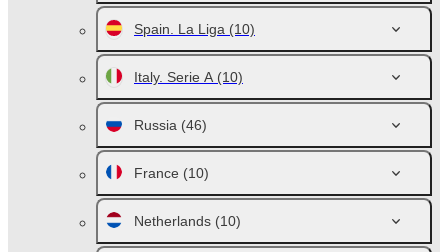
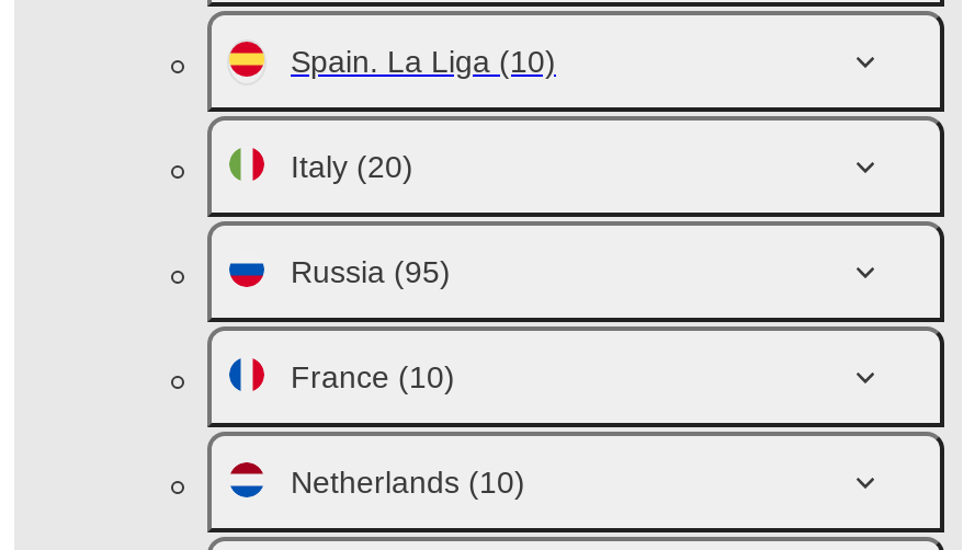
- Italy. Serie A (10)
+ Italy (20)

- Russia (46)
+ Russia (95)
